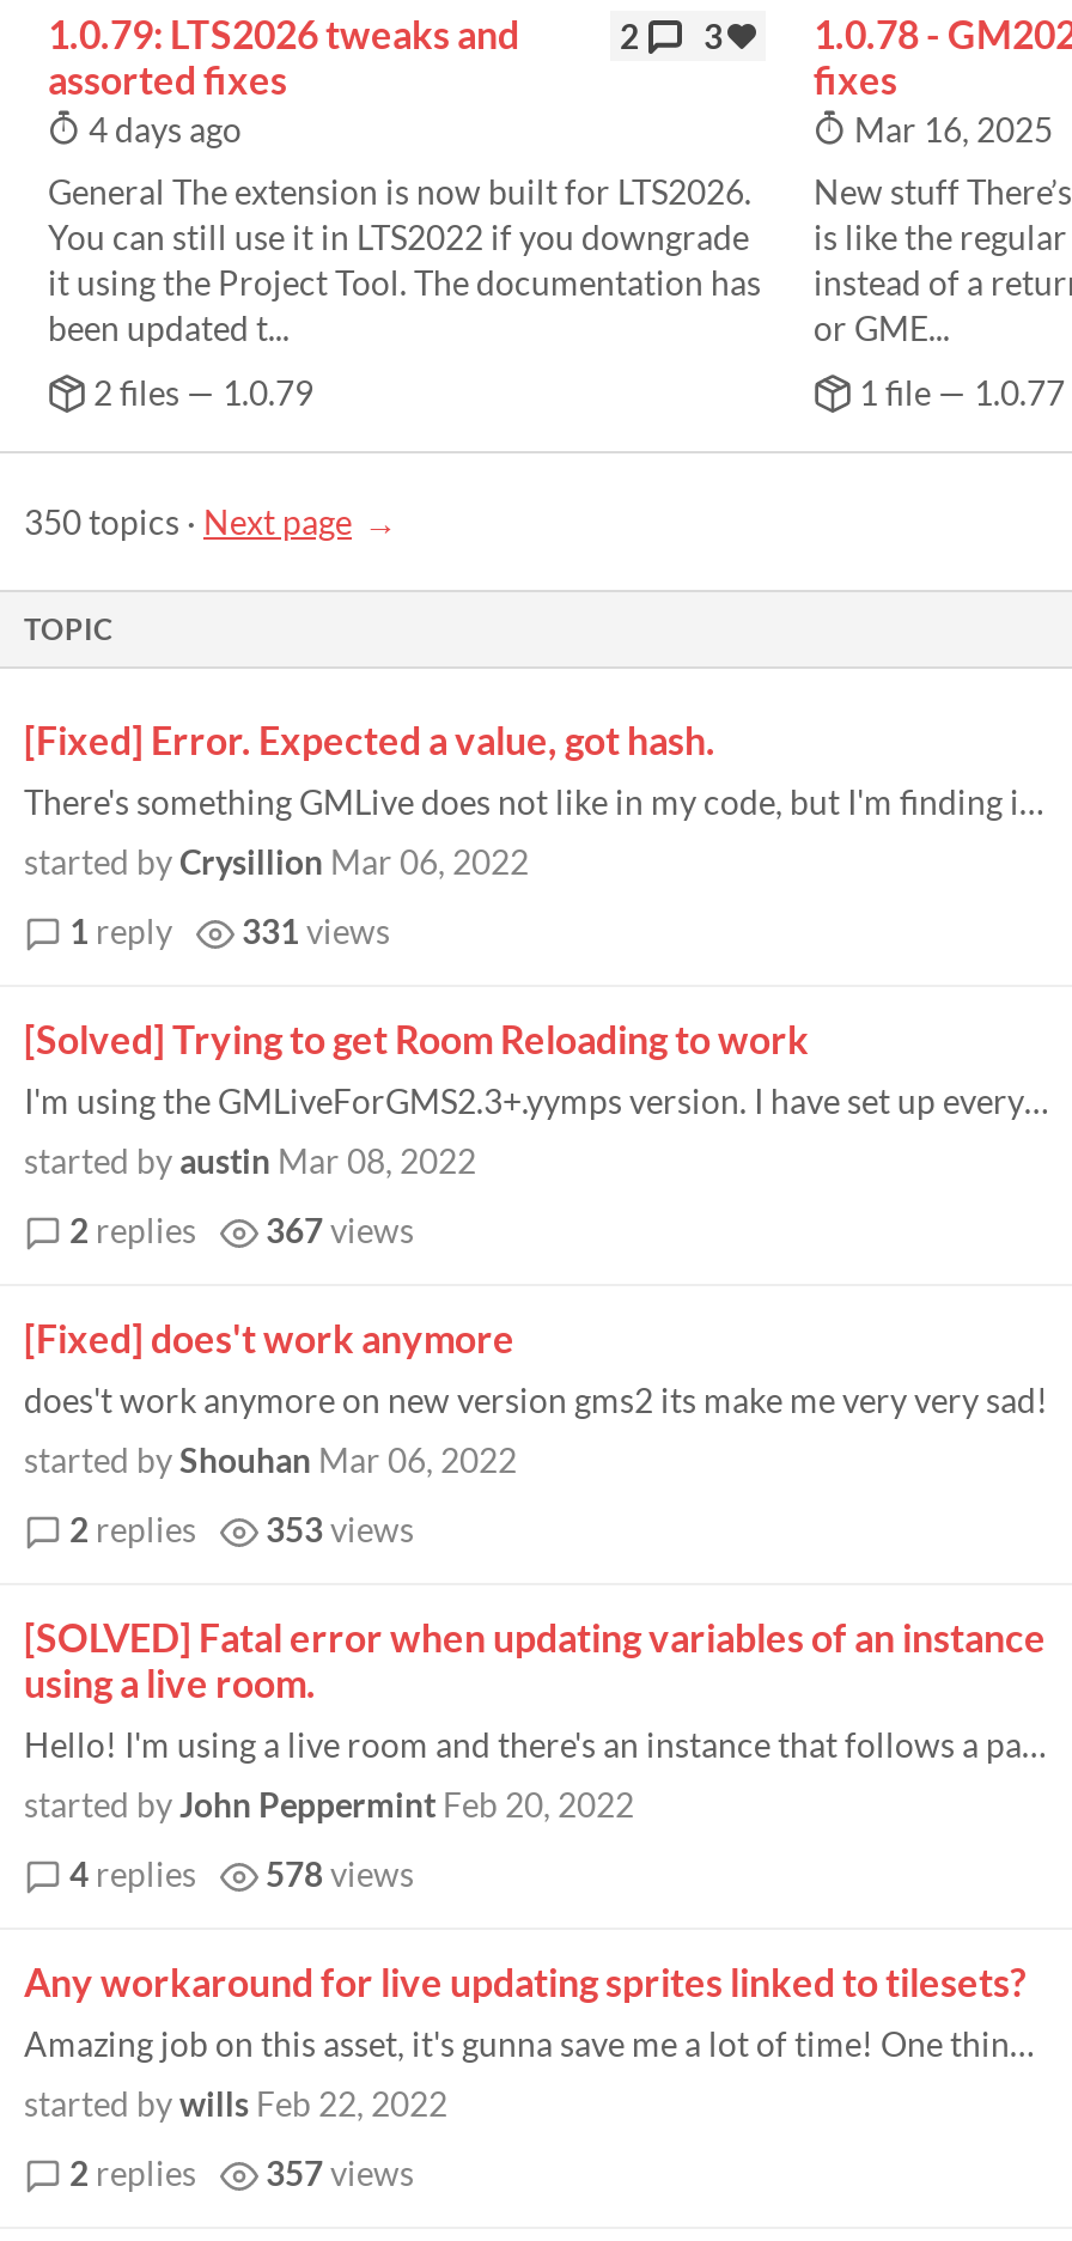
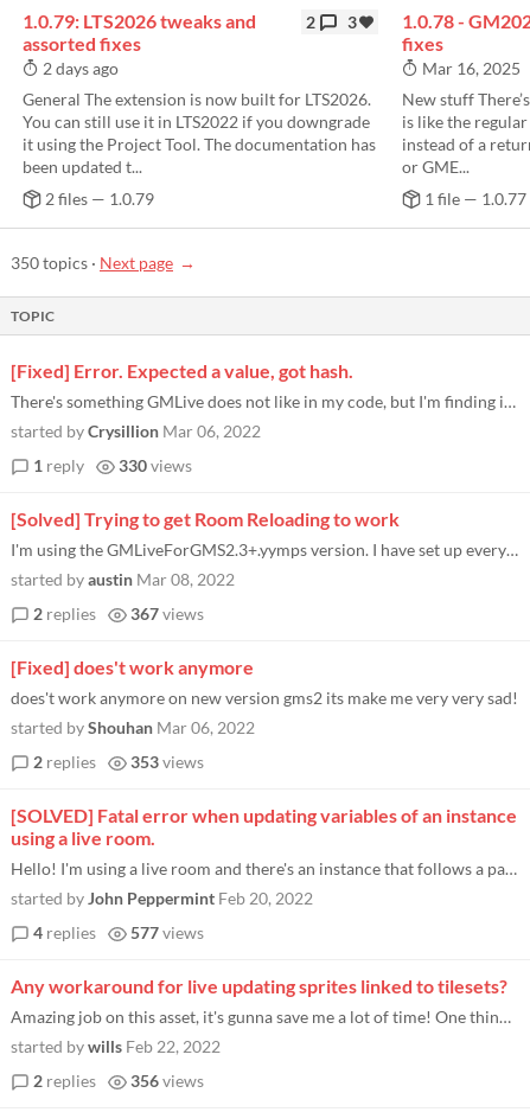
- 4 days ago
+ 2 days ago

- 1 reply 331 views
+ 1 reply 330 views

- 4 replies 578 views
+ 4 replies 577 views

- 2 replies 357 views
+ 2 replies 356 views
